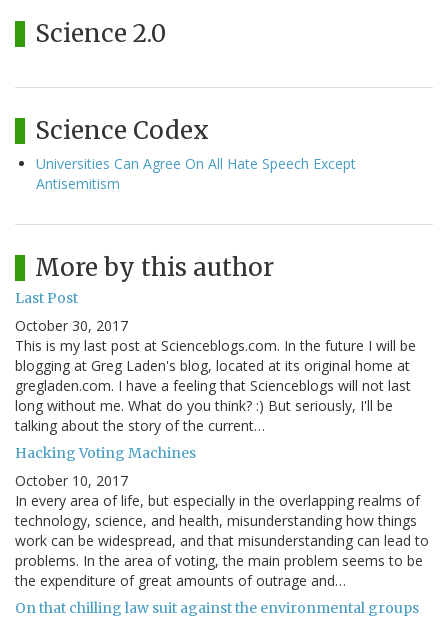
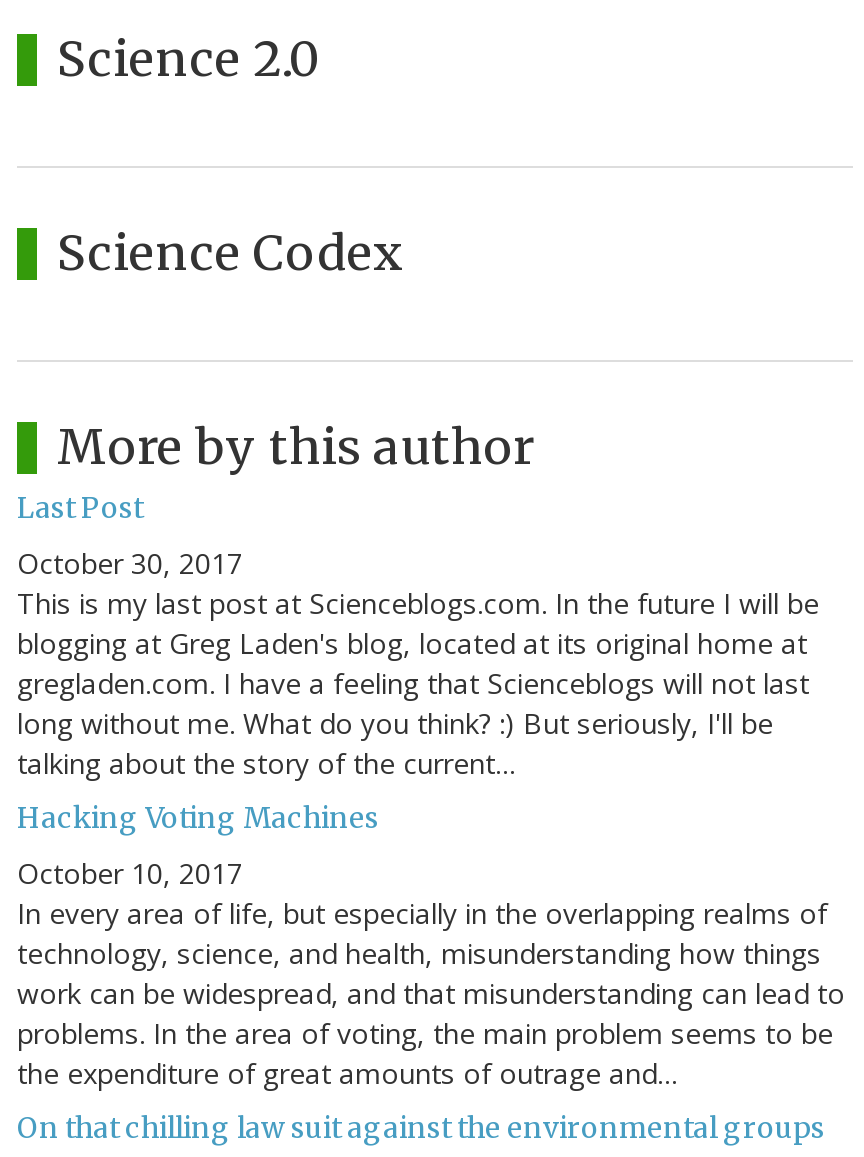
- Universities Can Agree On All Hate Speech Except
- Antisemitism
